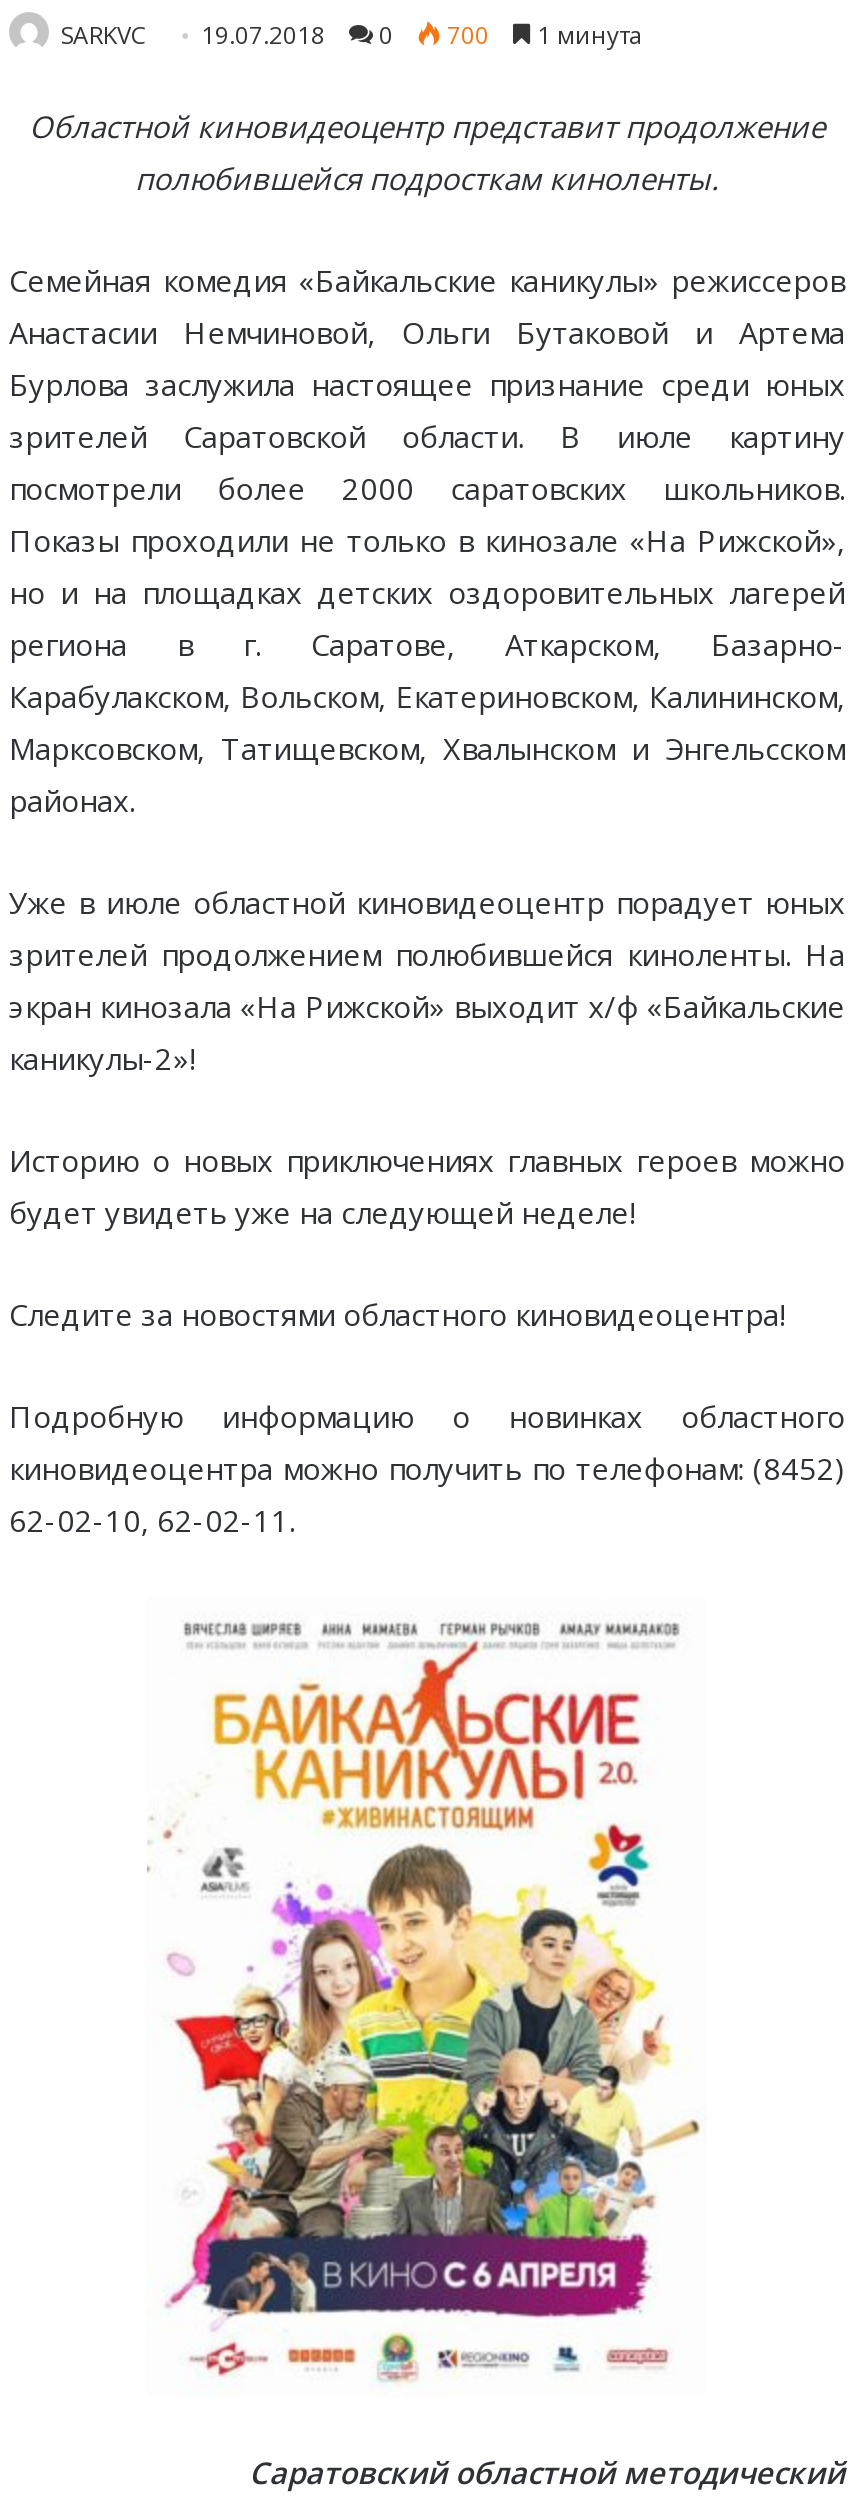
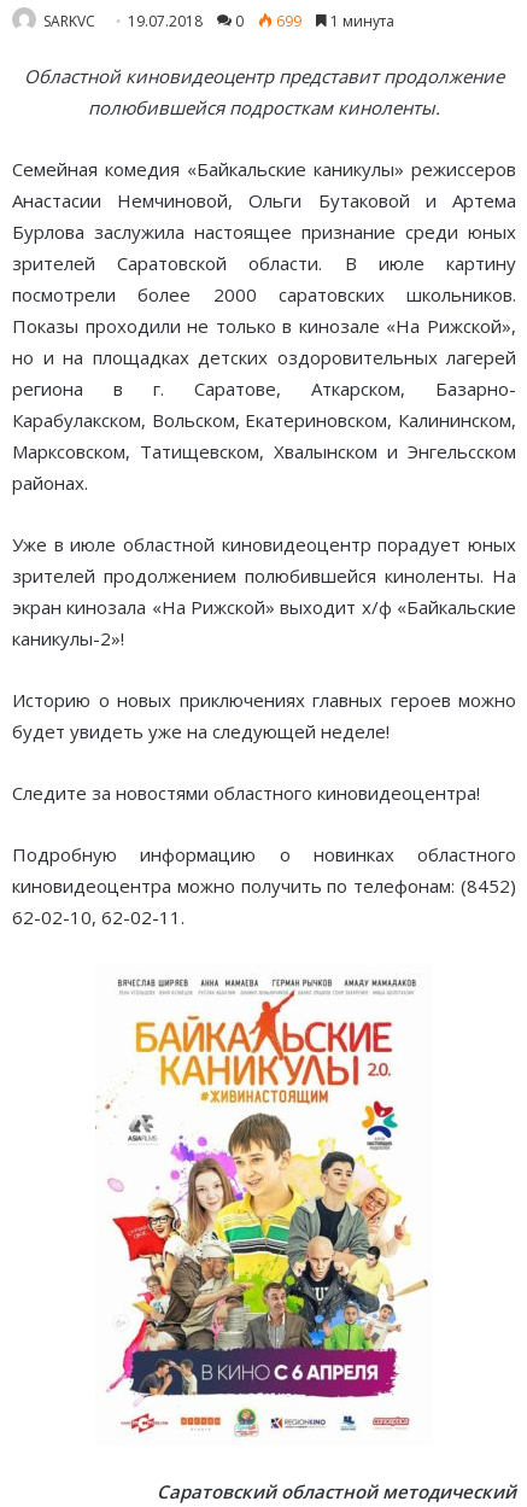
- 700
+ 699
